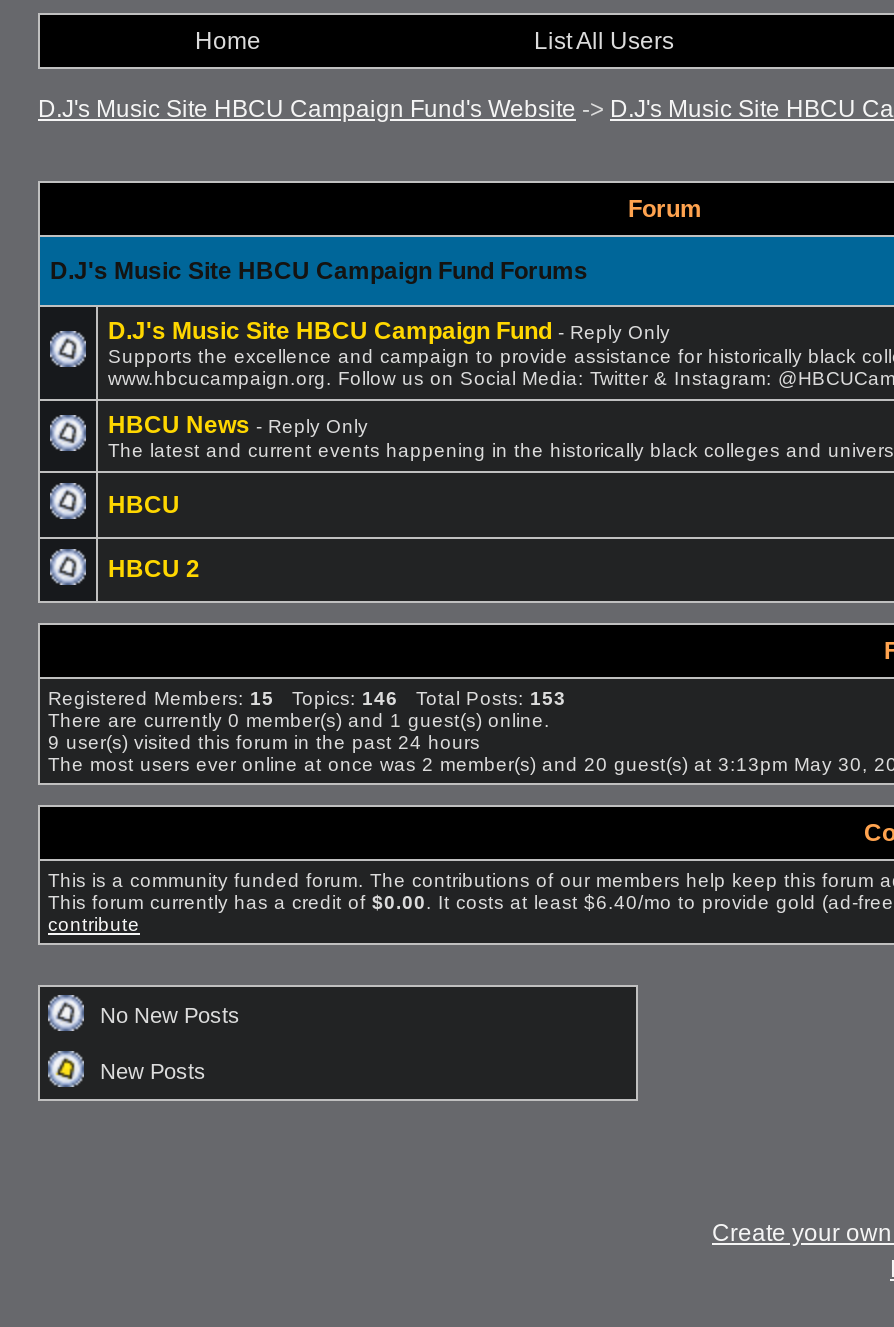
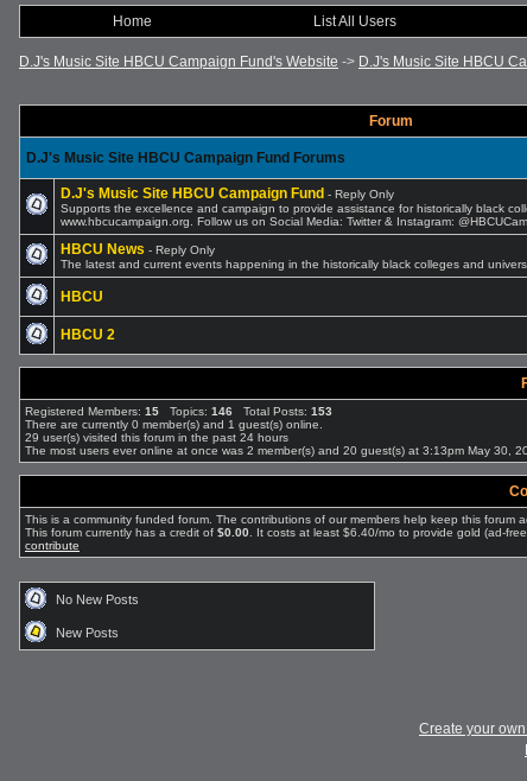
- 9 user(s) visited this forum in the past 24 hours
+ 29 user(s) visited this forum in the past 24 hours
